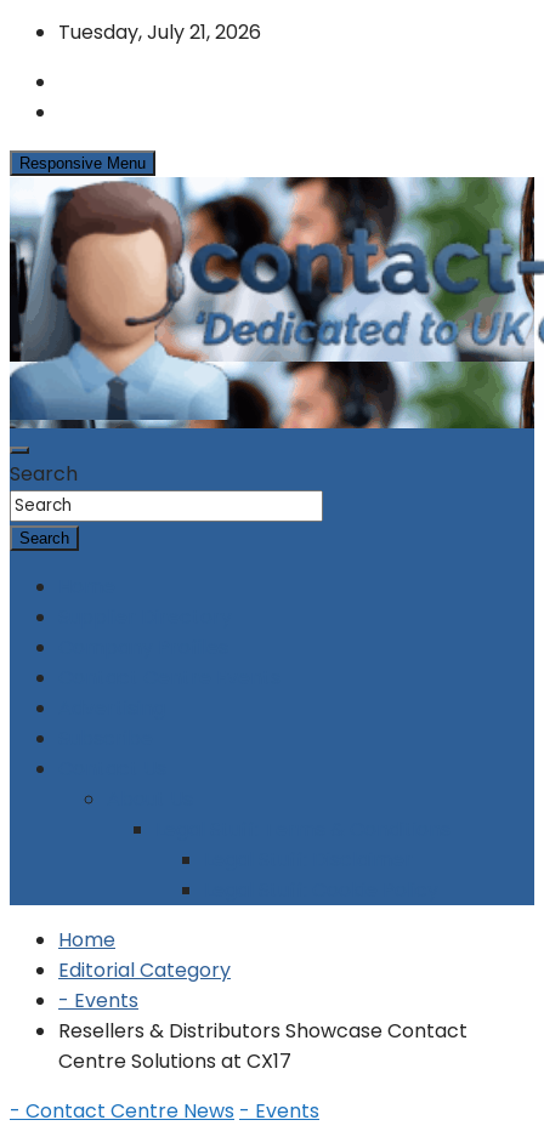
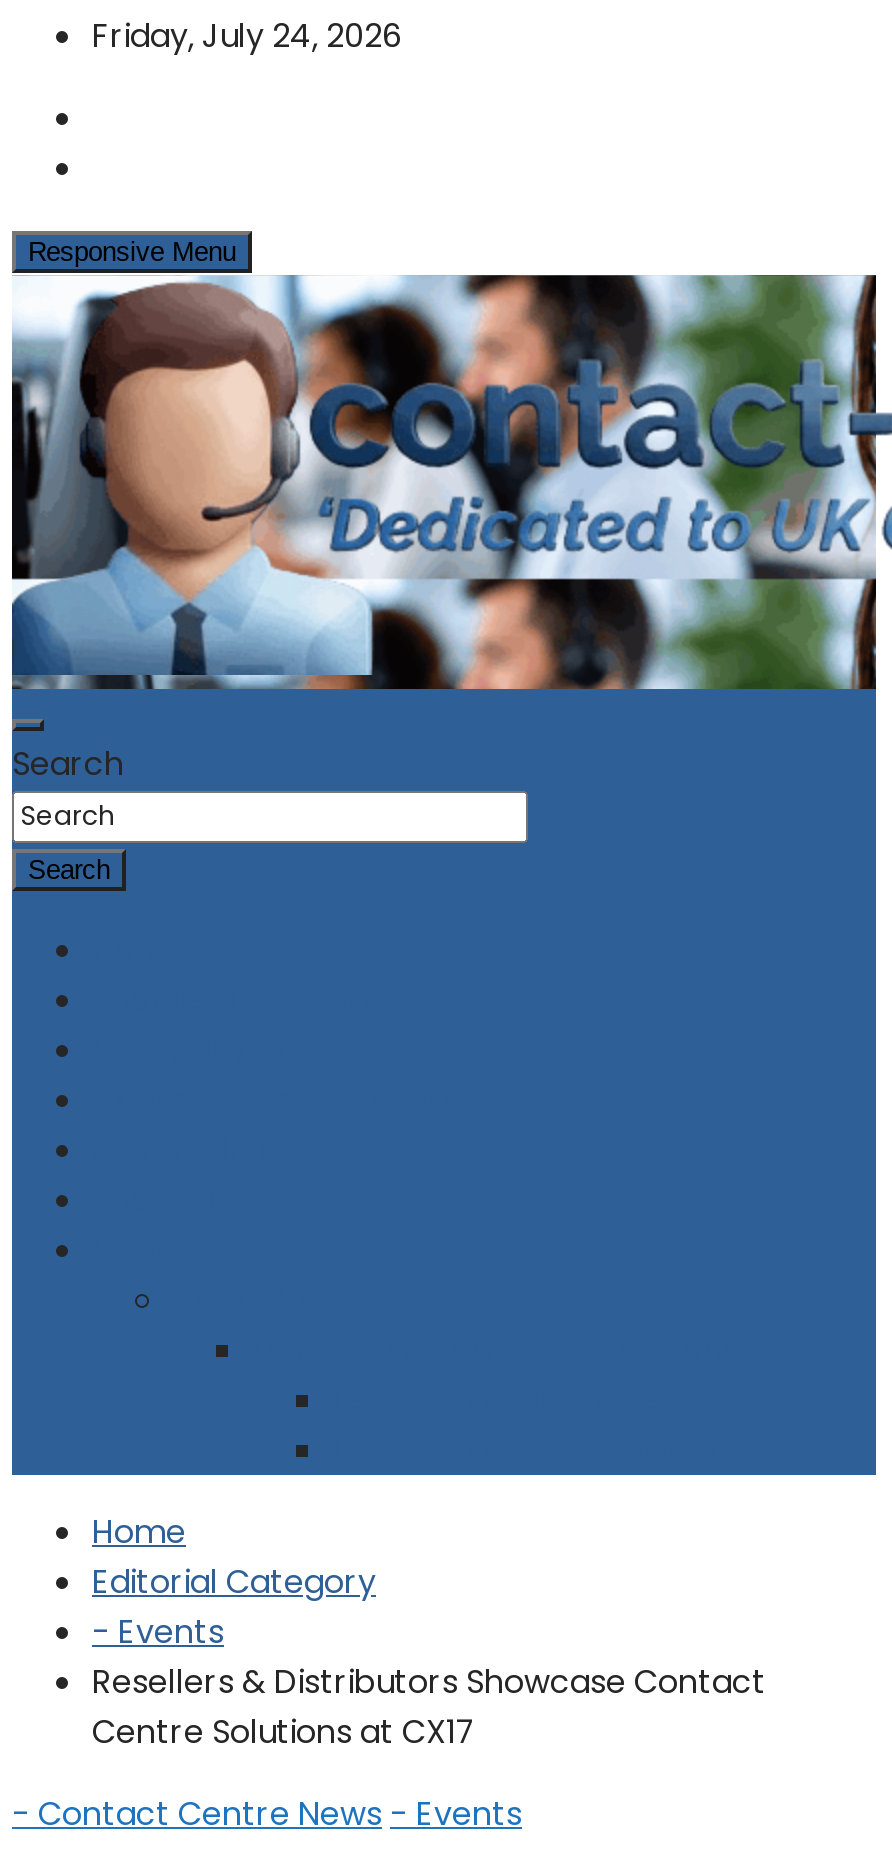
- Tuesday, July 21, 2026
+ Friday, July 24, 2026
